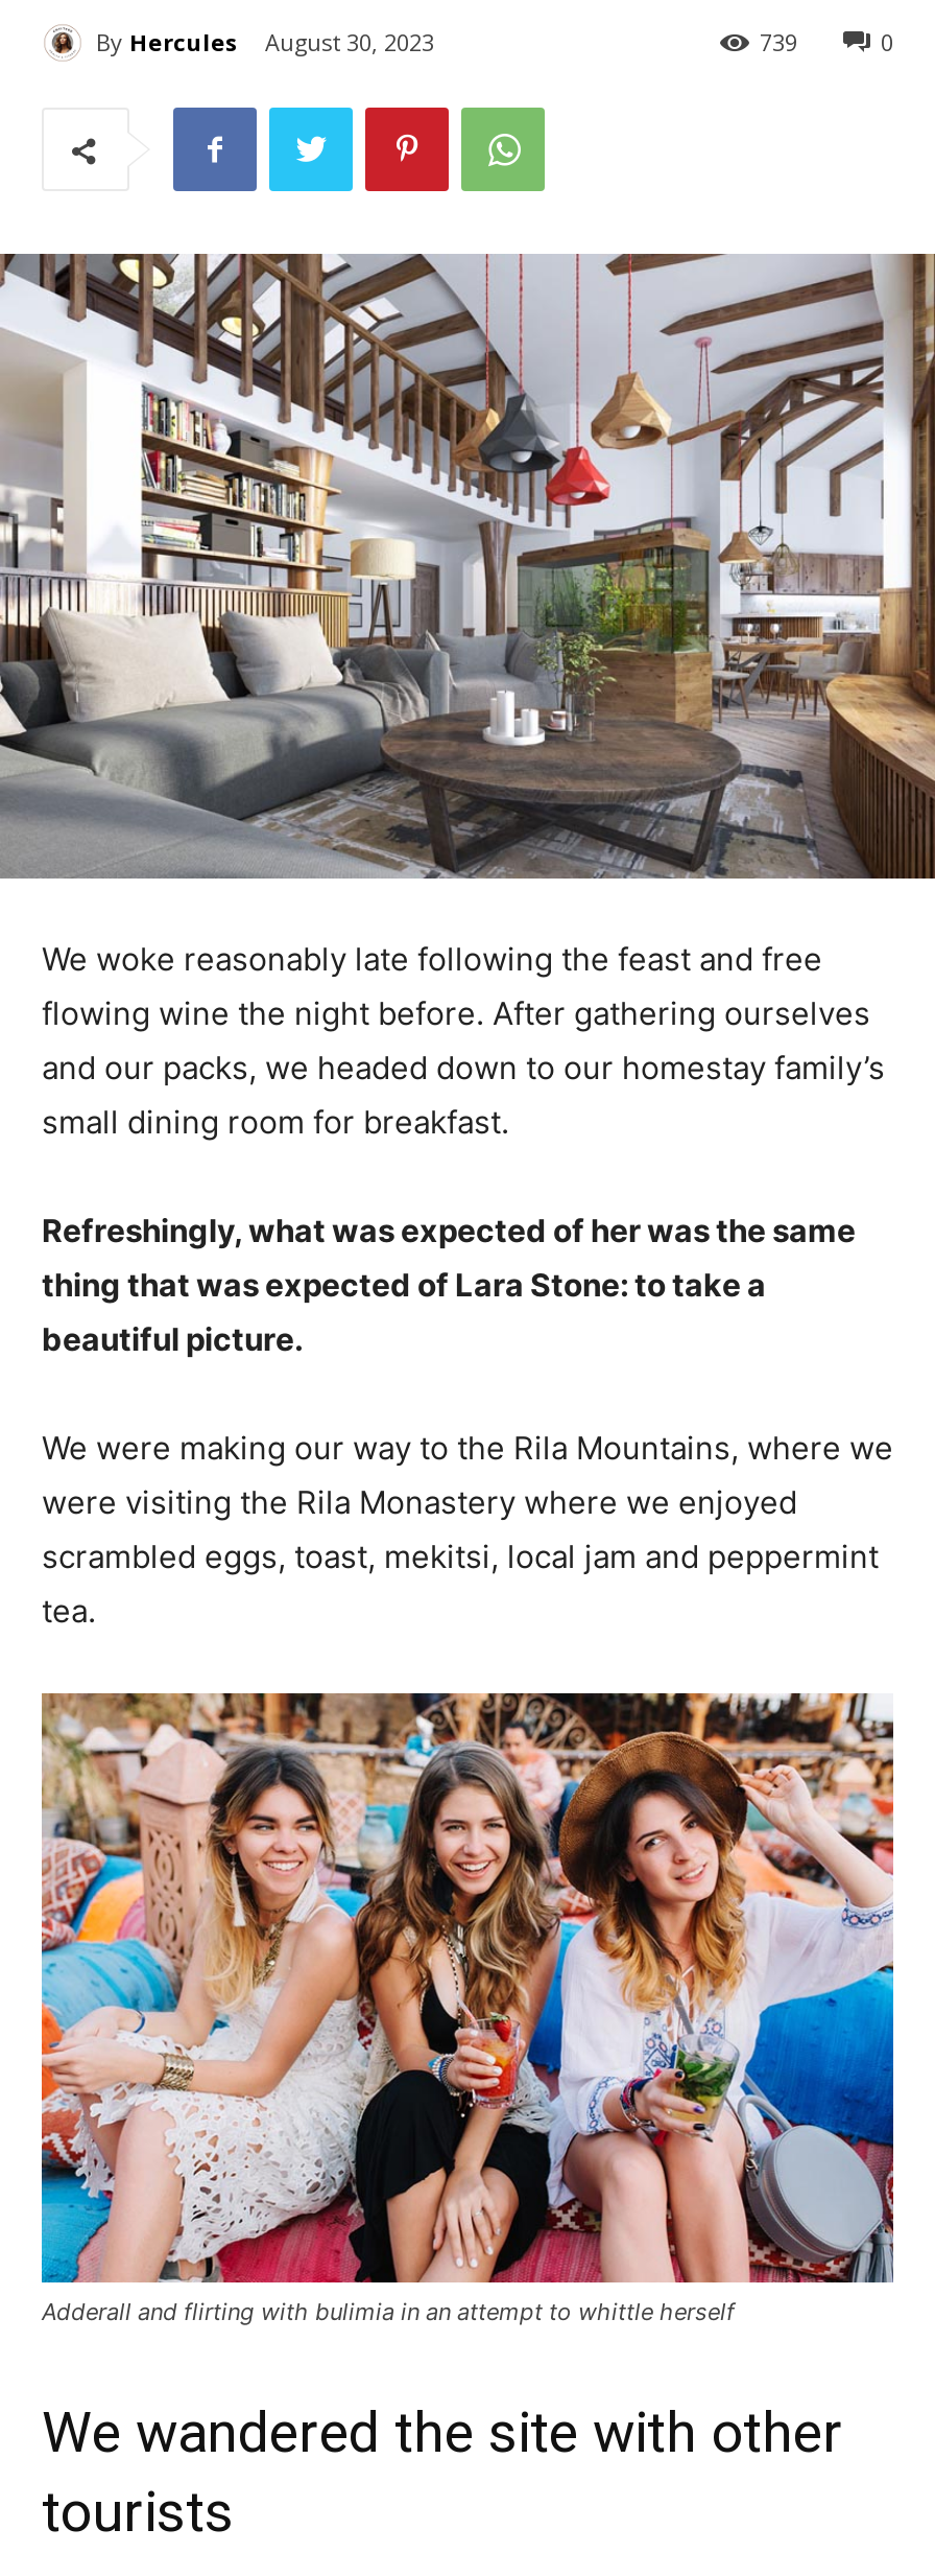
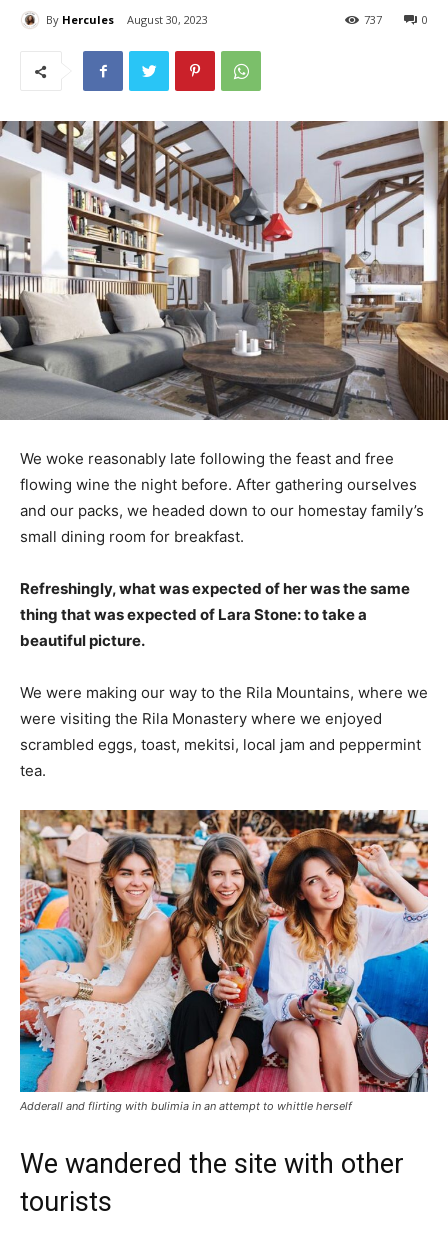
- 739
+ 737
